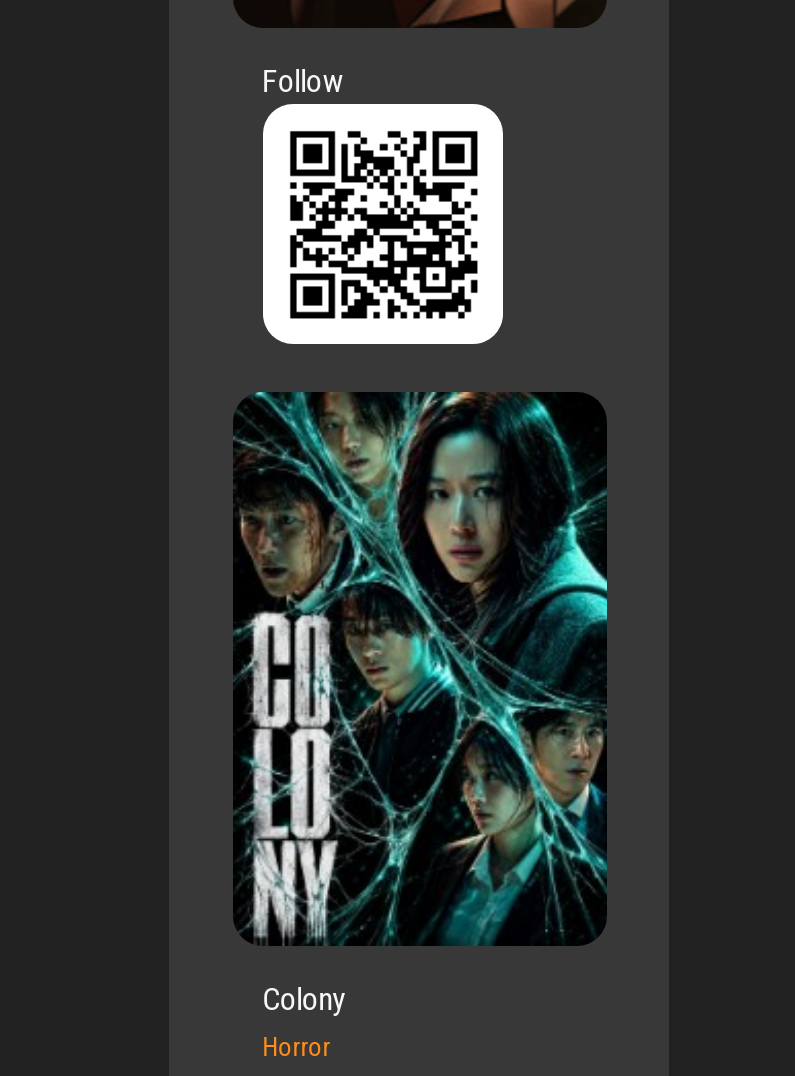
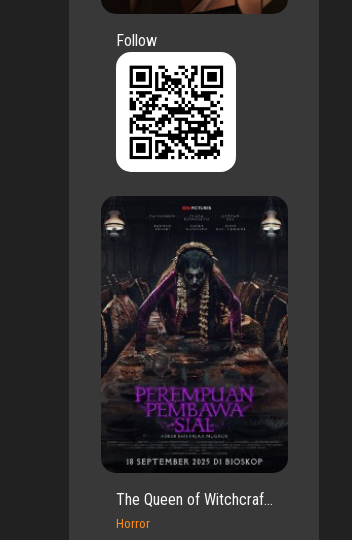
- [image]
- Colony
+ [image]
+ The Queen of Witchcraf...
